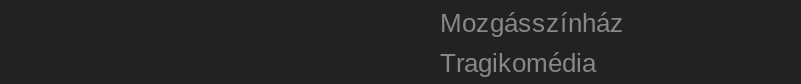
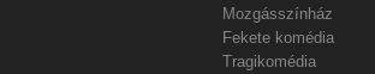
+ Fekete komédia
